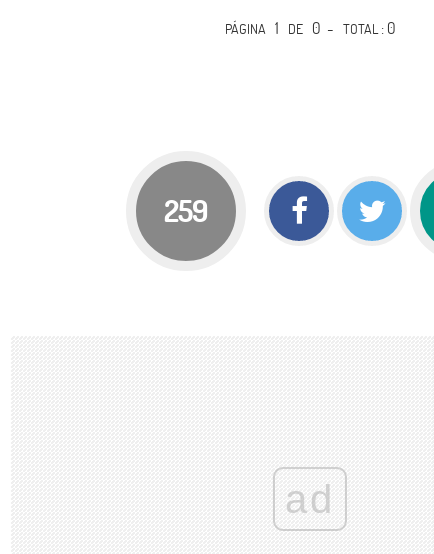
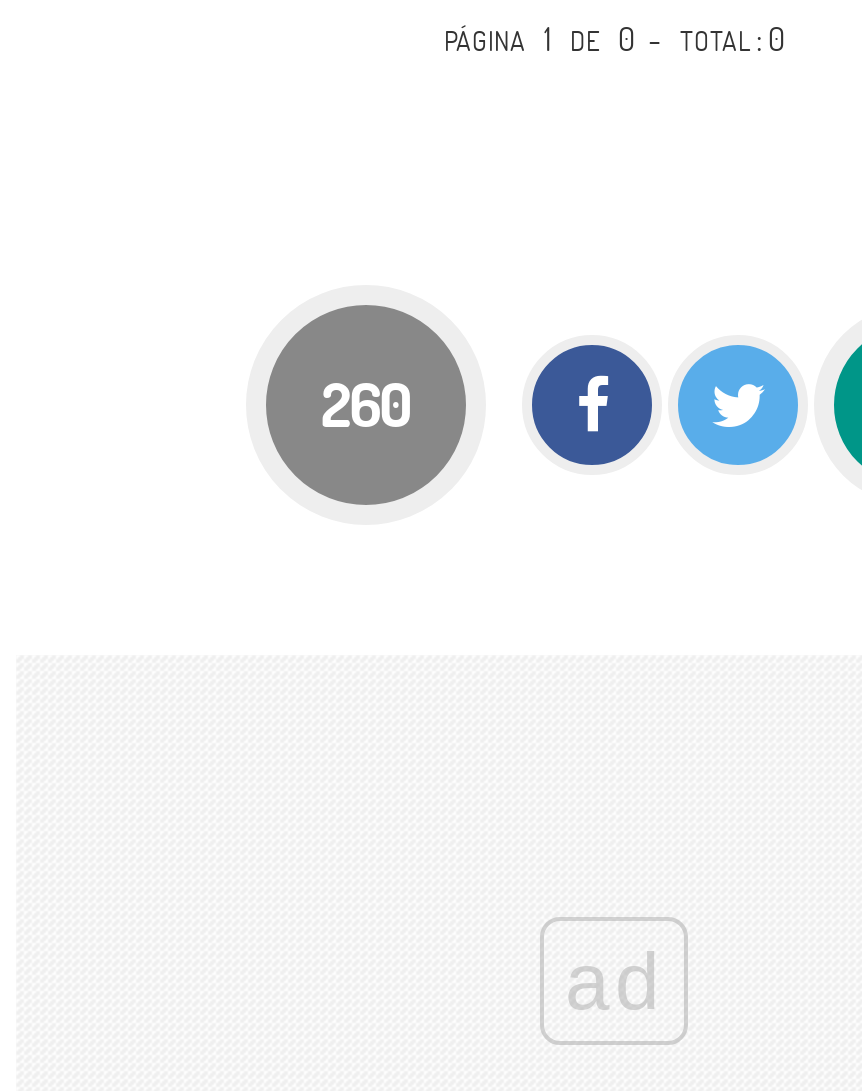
- 259
+ 260
